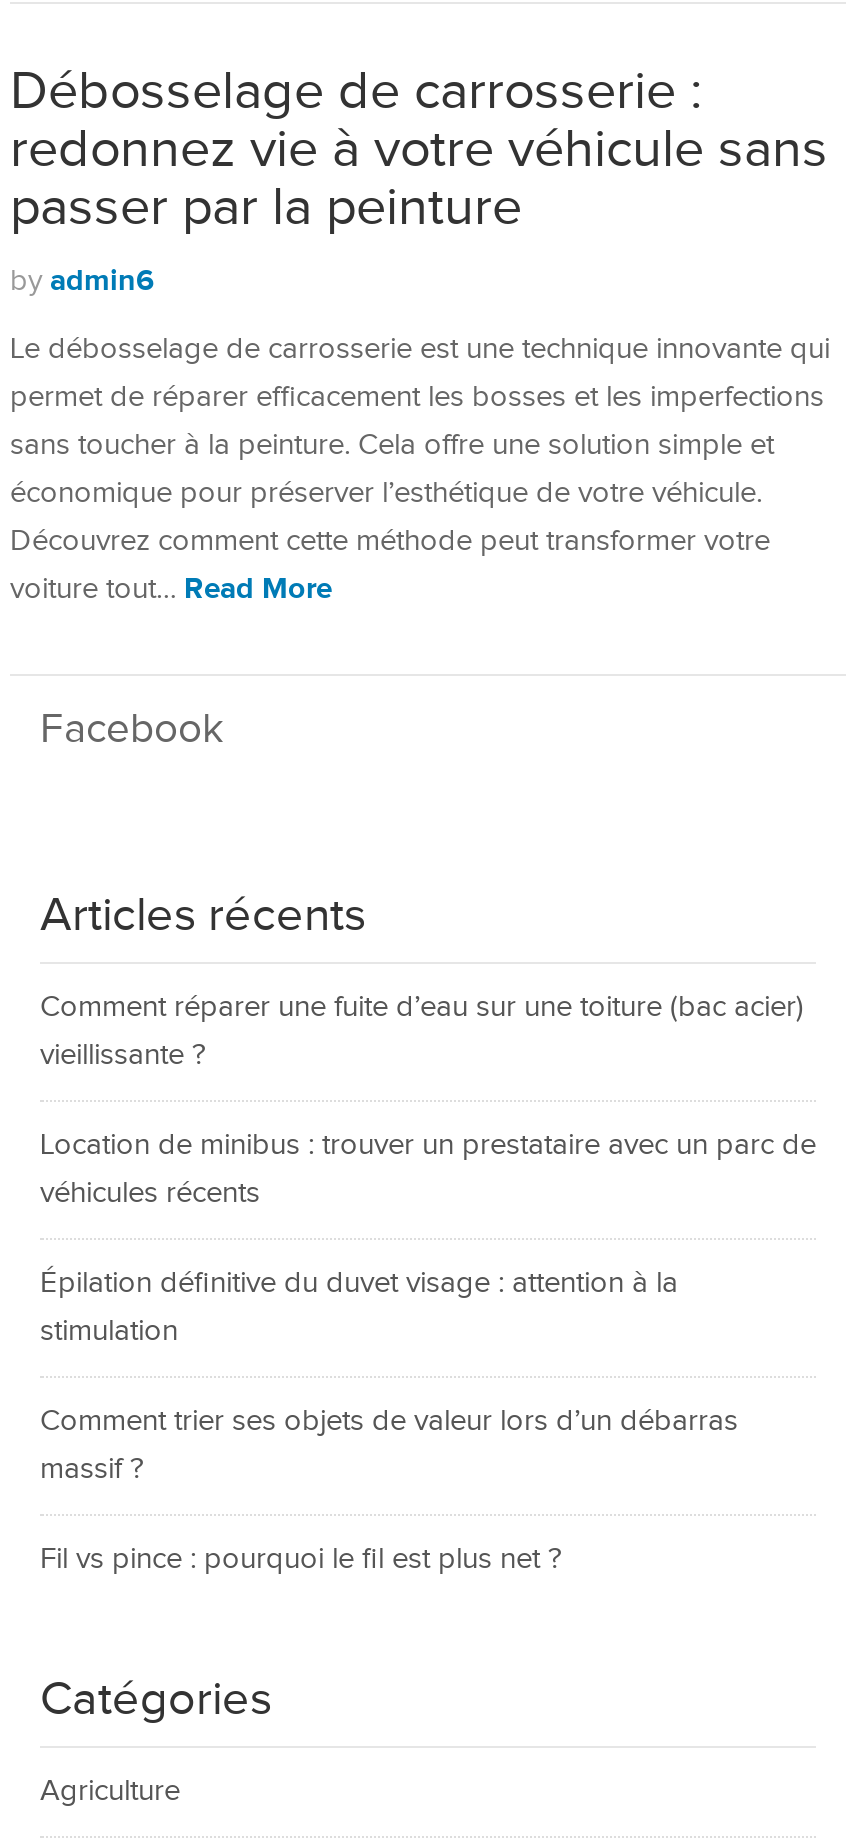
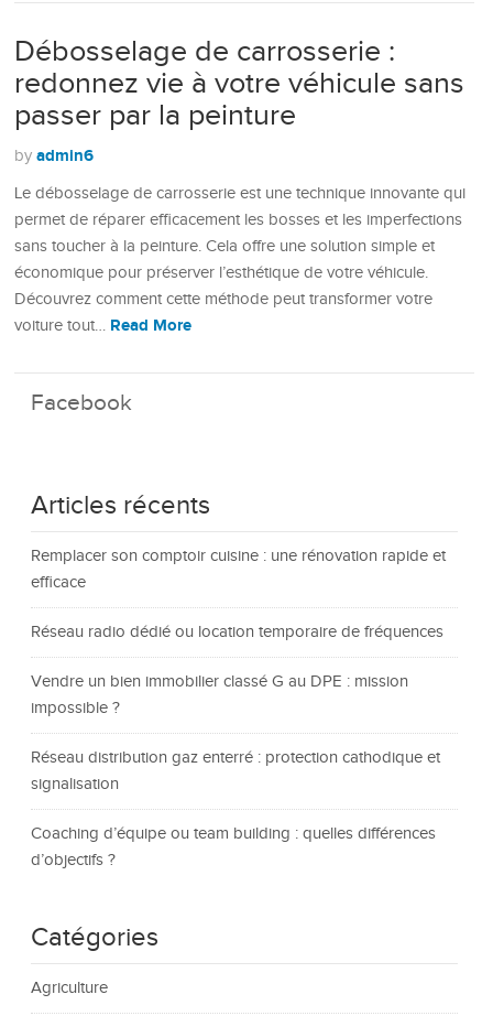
- Comment réparer une fuite d’eau sur une toiture (bac acier)
- vieillissante ?
+ Remplacer son comptoir cuisine : une rénovation rapide et
+ efficace

- Location de minibus : trouver un prestataire avec un parc de
- véhicules récents
+ Réseau radio dédié ou location temporaire de fréquences

- Épilation définitive du duvet visage : attention à la
- stimulation
+ Vendre un bien immobilier classé G au DPE : mission
+ impossible ?

- Comment trier ses objets de valeur lors d’un débarras
- massif ?
+ Réseau distribution gaz enterré : protection cathodique et
+ signalisation

- Fil vs pince : pourquoi le fil est plus net ?
+ Coaching d’équipe ou team building : quelles différences
+ d’objectifs ?
